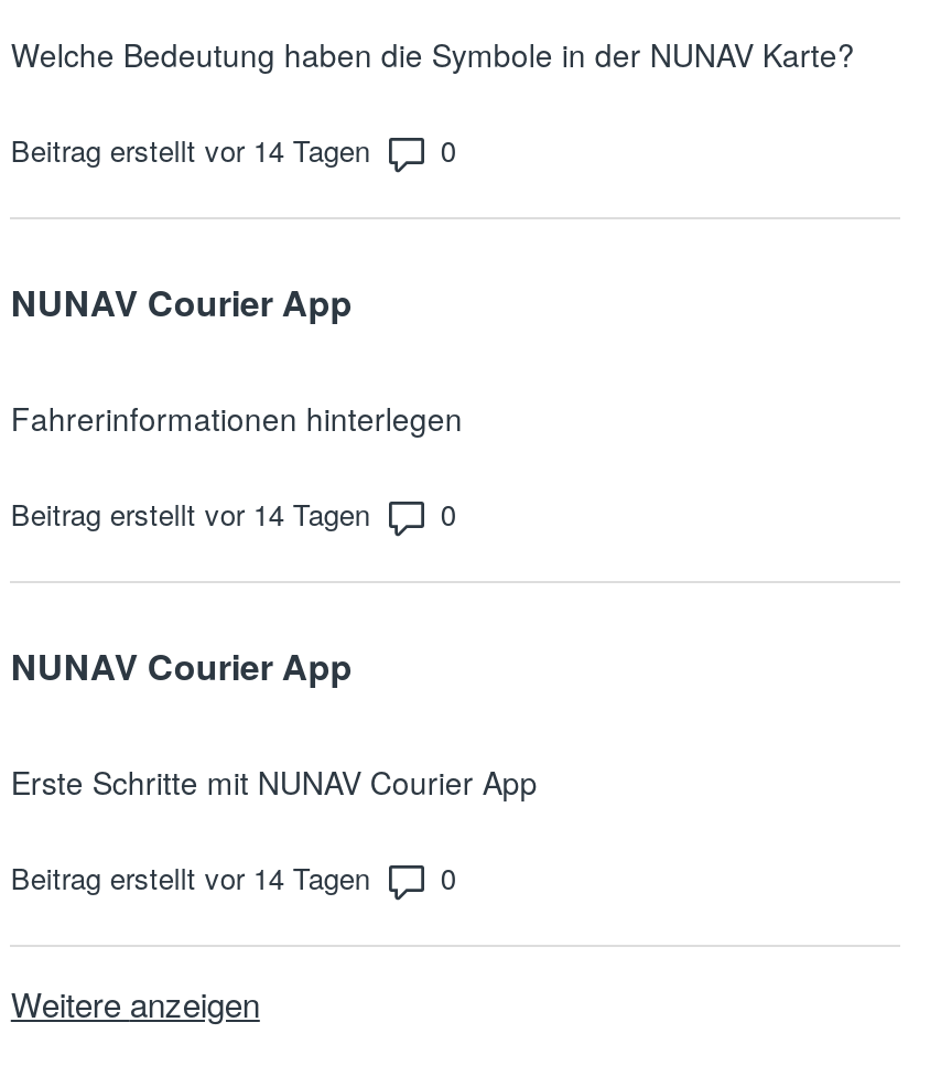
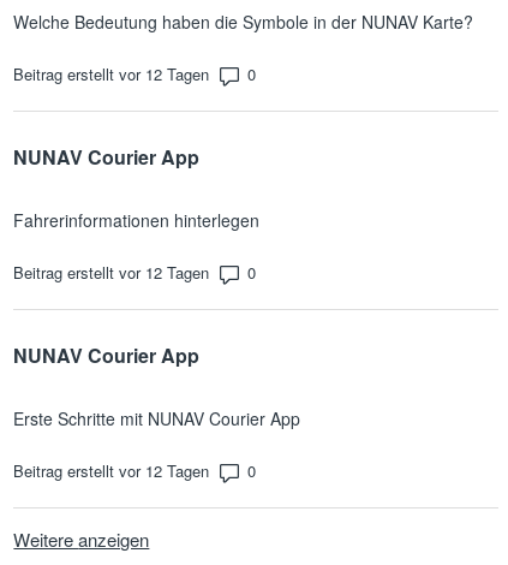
- Beitrag erstellt vor 14 Tagen
+ Beitrag erstellt vor 12 Tagen

- Beitrag erstellt vor 14 Tagen
+ Beitrag erstellt vor 12 Tagen

- Beitrag erstellt vor 14 Tagen
+ Beitrag erstellt vor 12 Tagen
